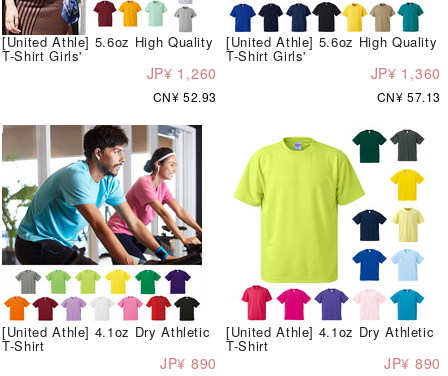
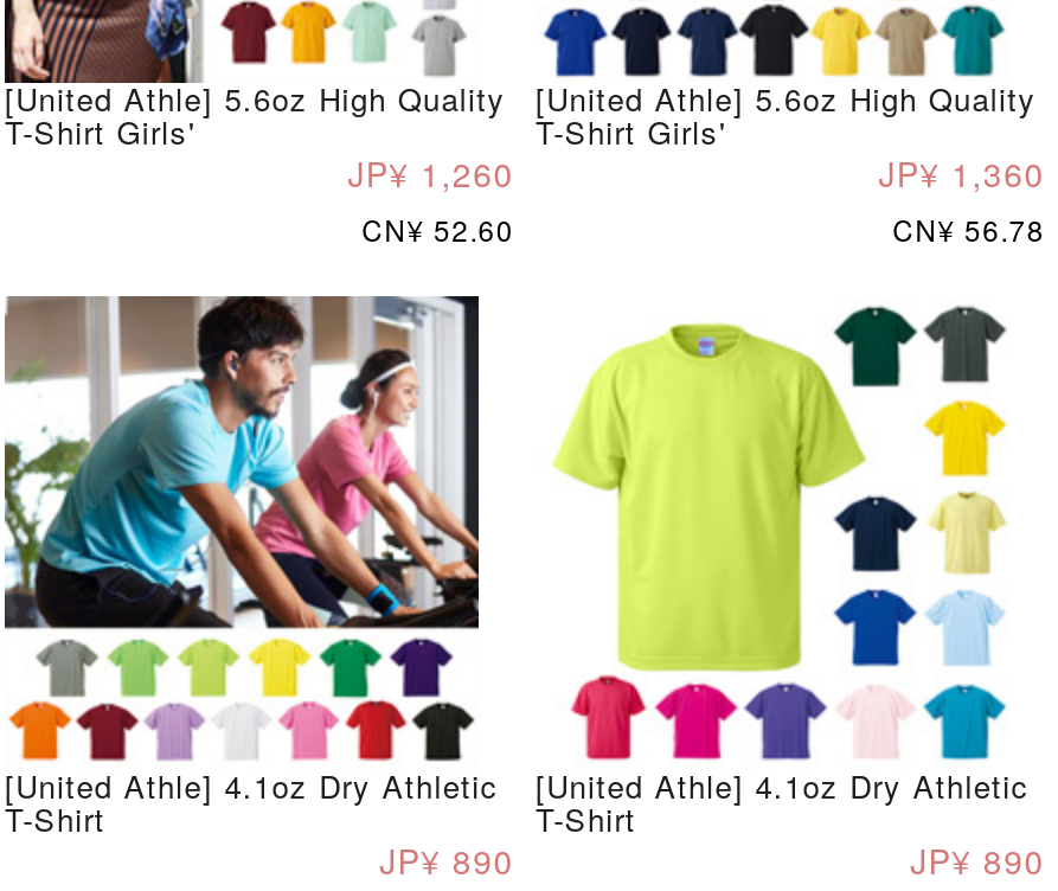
- CN¥ 52.93
+ CN¥ 52.60

- CN¥ 57.13
+ CN¥ 56.78
